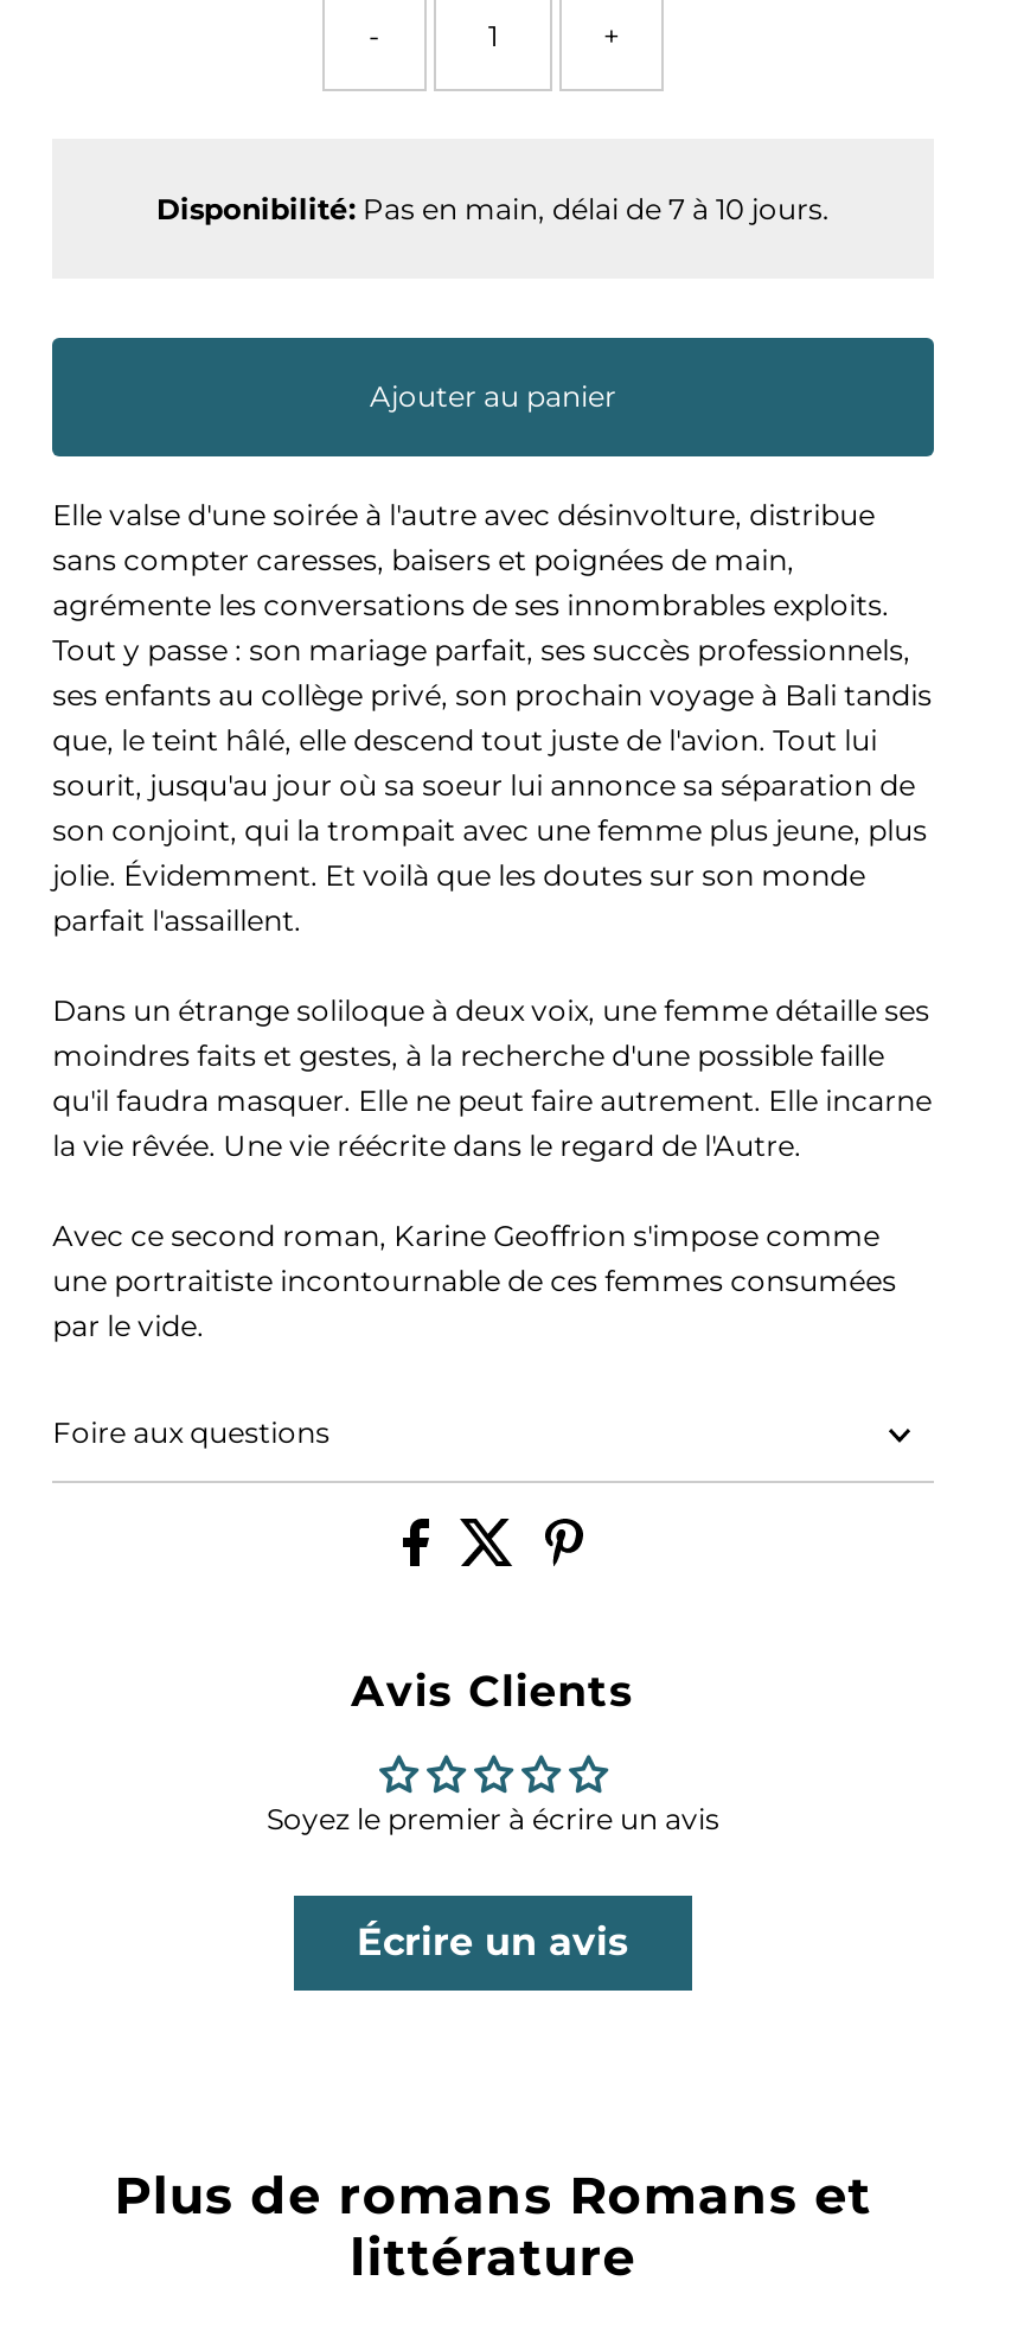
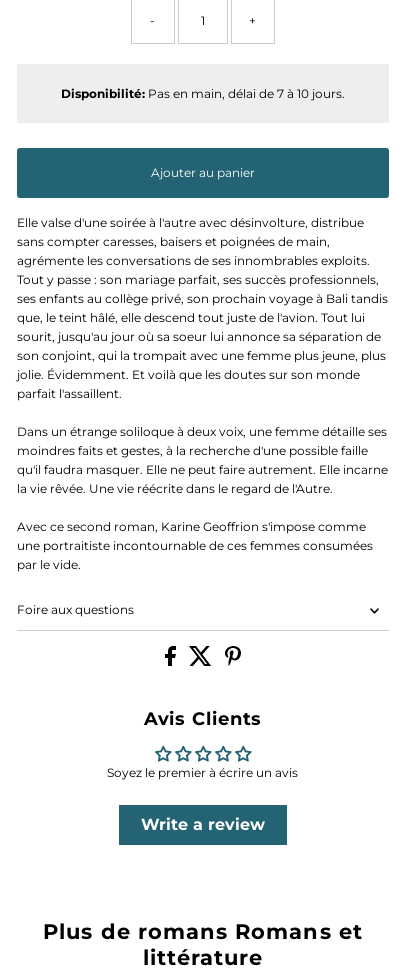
- Écrire un avis
+ Write a review
